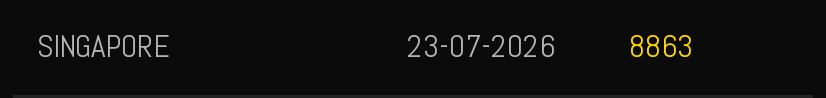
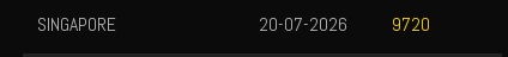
- 23-07-2026
+ 20-07-2026

- 8863
+ 9720
